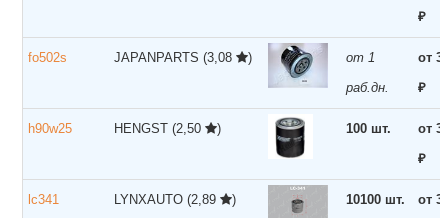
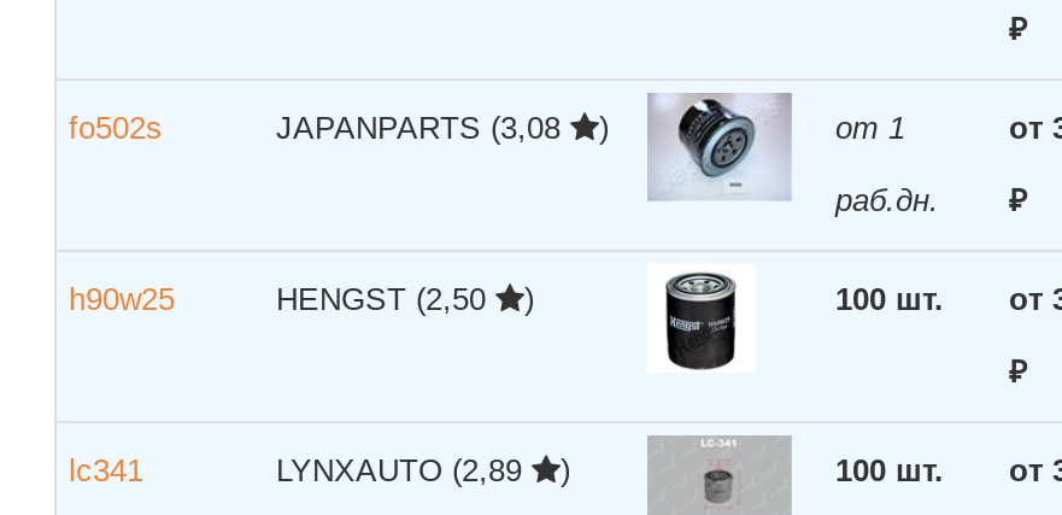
- 10100 шт.
+ 100 шт.
